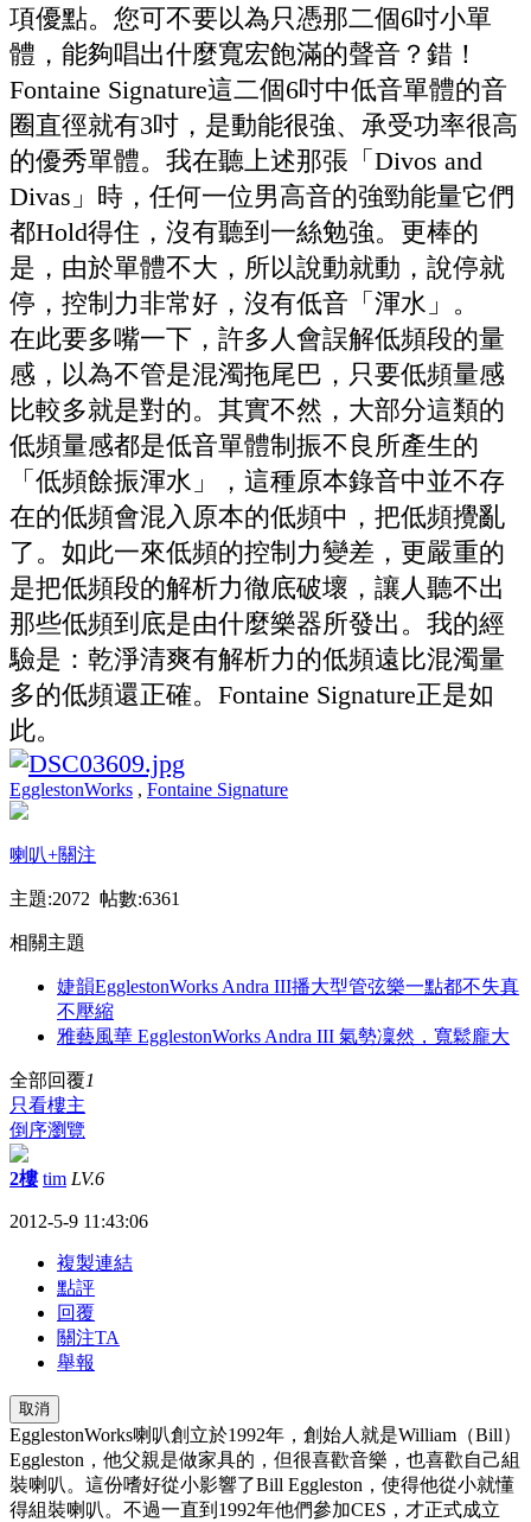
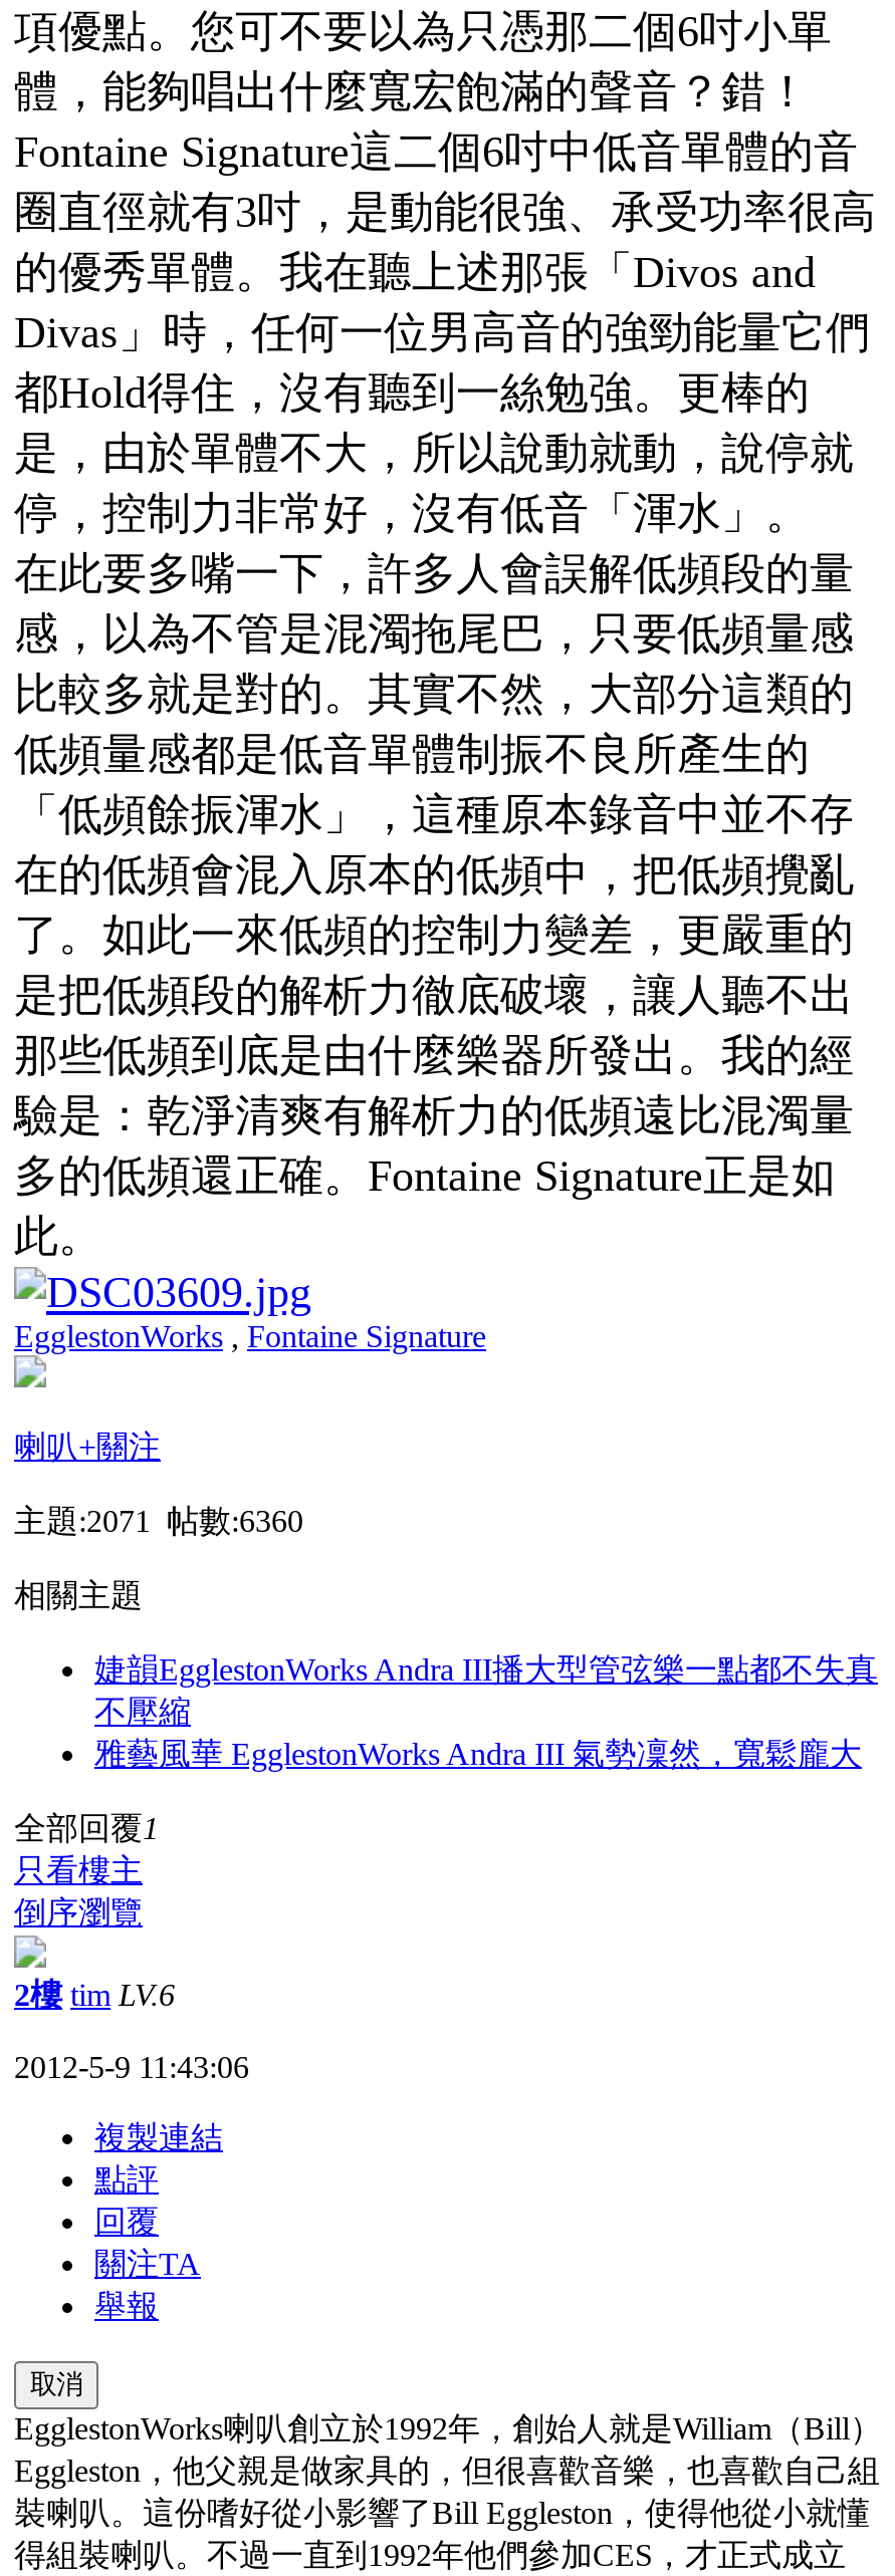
- 主題:2072 帖數:6361
+ 主題:2071 帖數:6360
